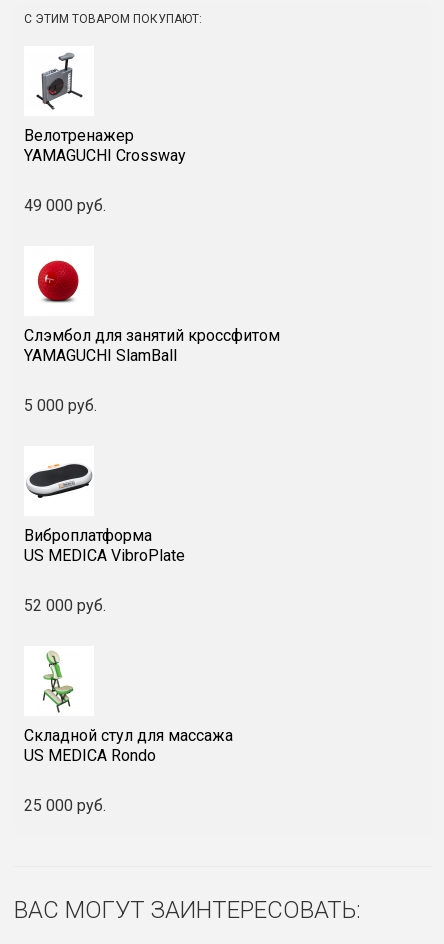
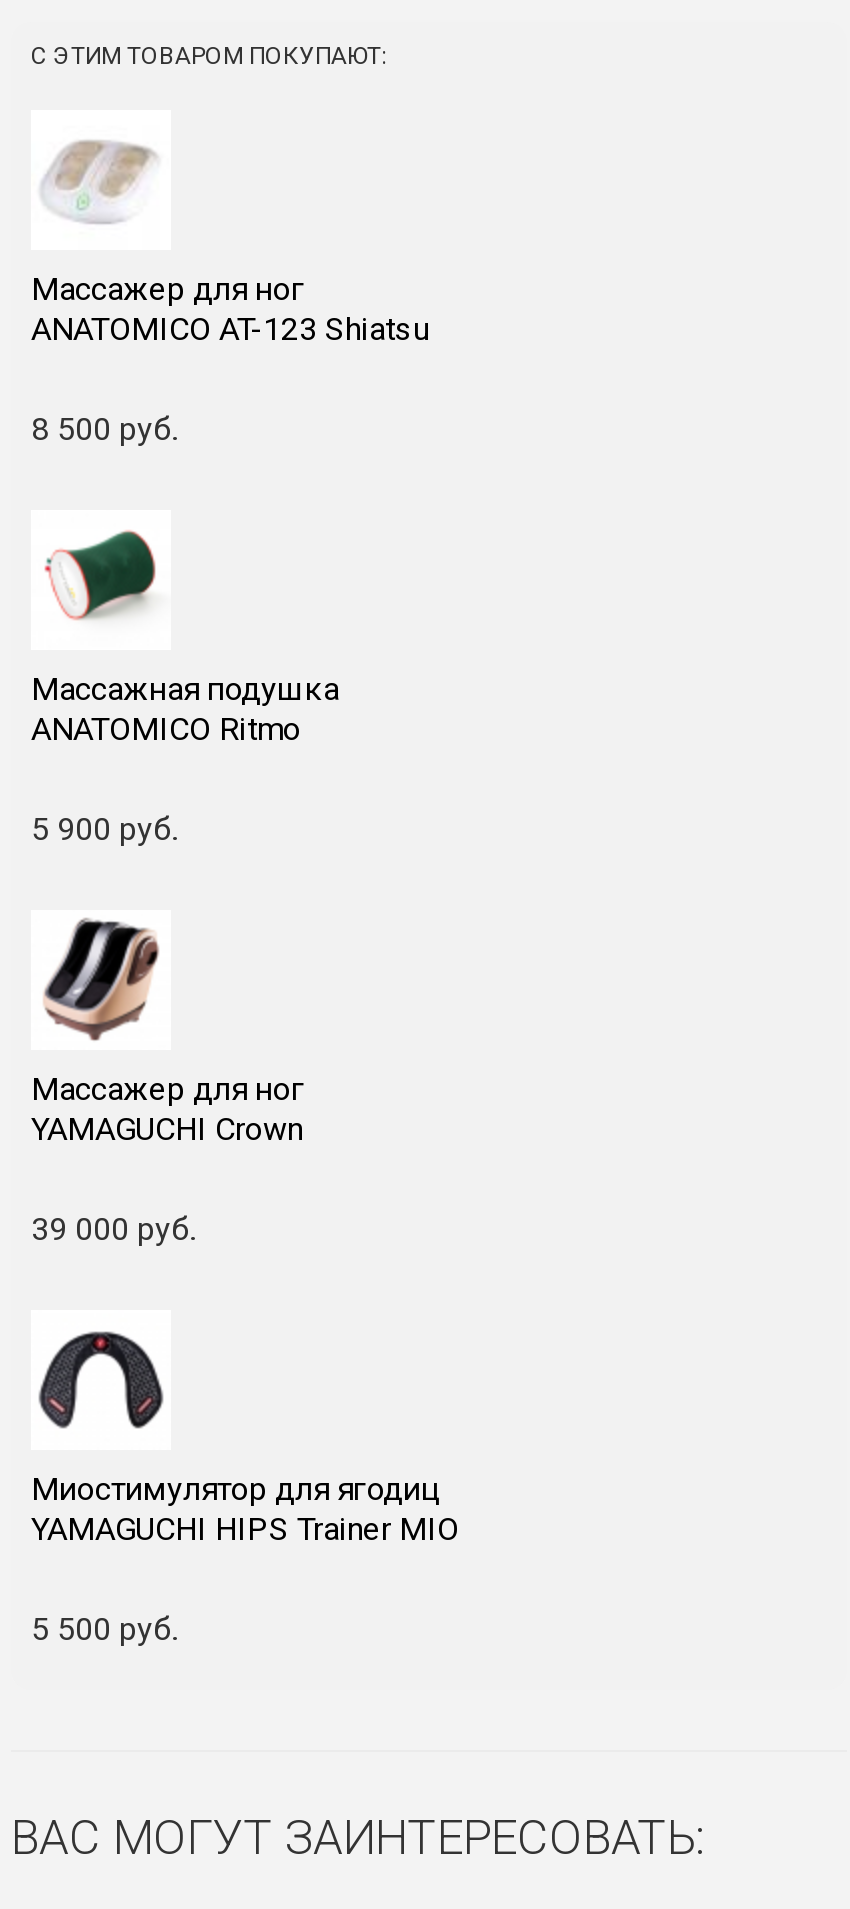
- [image]
- Велотренажер
- YAMAGUCHI Crossway
+ [image]
+ Массажер для ног
+ ANATOMICO AT-123 Shiatsu

- 49 000 руб.
+ 8 500 руб.

- [image]
- Слэмбол для занятий кроссфитом
- YAMAGUCHI SlamBall
+ [image]
+ Массажная подушка
+ ANATOMICO Ritmo

- 5 000 руб.
+ 5 900 руб.

- [image]
- Виброплатформа
- US MEDICA VibroPlate
+ [image]
+ Массажер для ног
+ YAMAGUCHI Crown

- 52 000 руб.
+ 39 000 руб.

- [image]
- Складной стул для массажа
- US MEDICA Rondo
+ [image]
+ Миостимулятор для ягодиц
+ YAMAGUCHI HIPS Trainer MIO

- 25 000 руб.
+ 5 500 руб.
